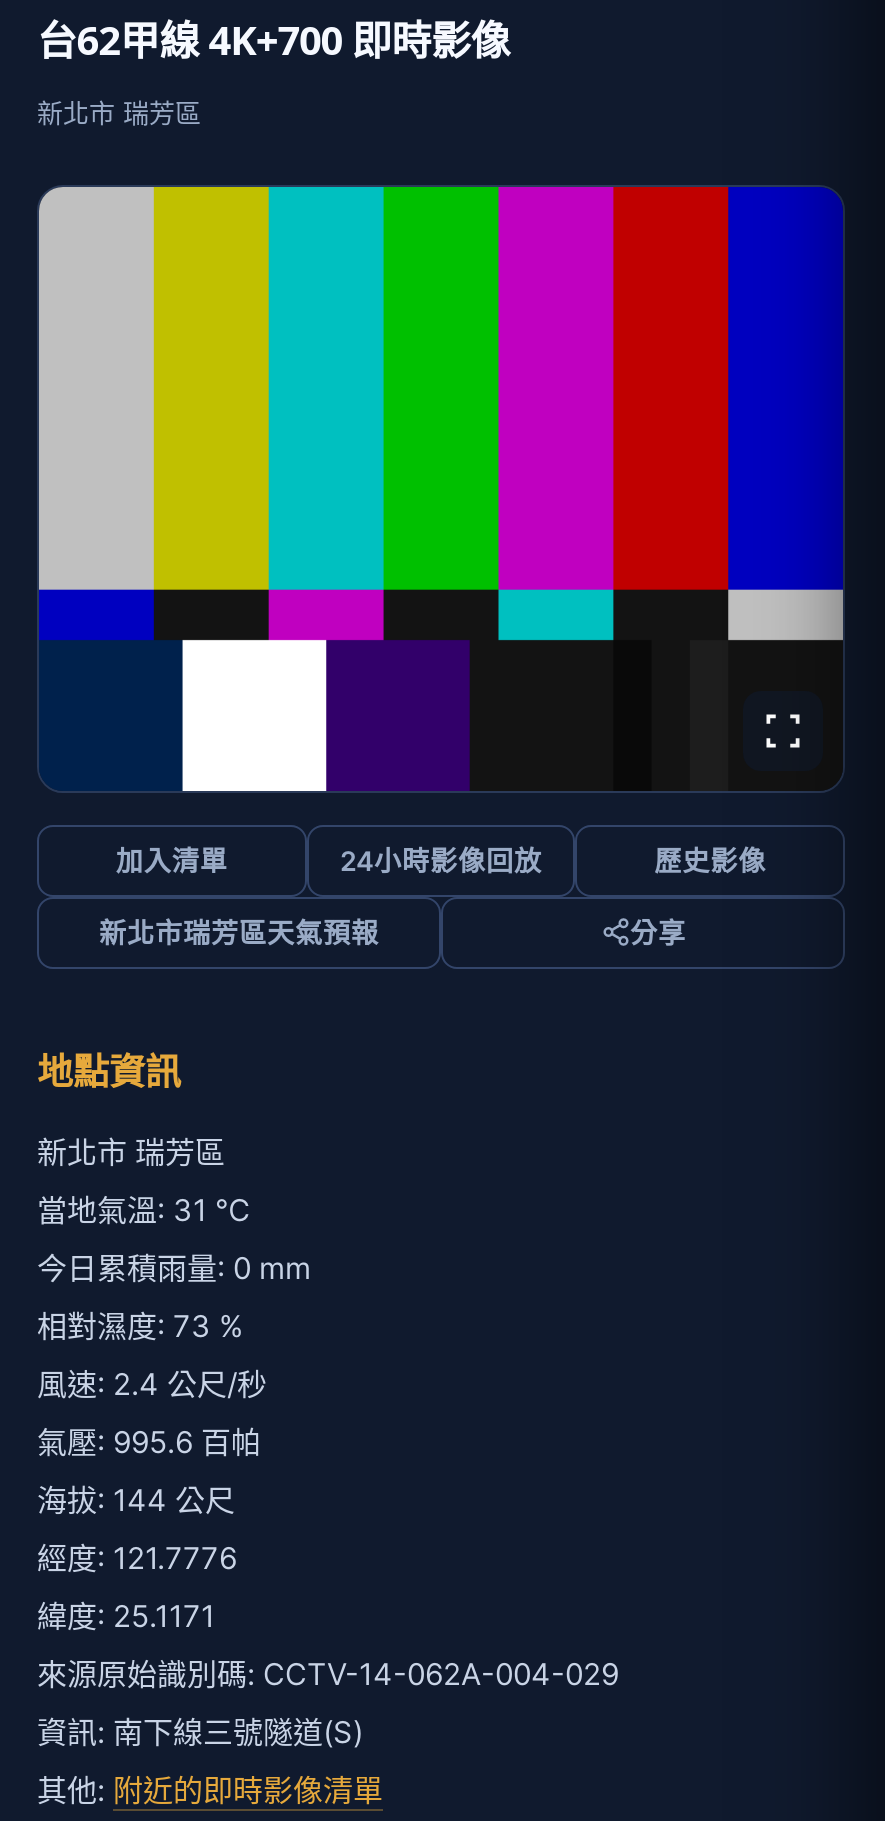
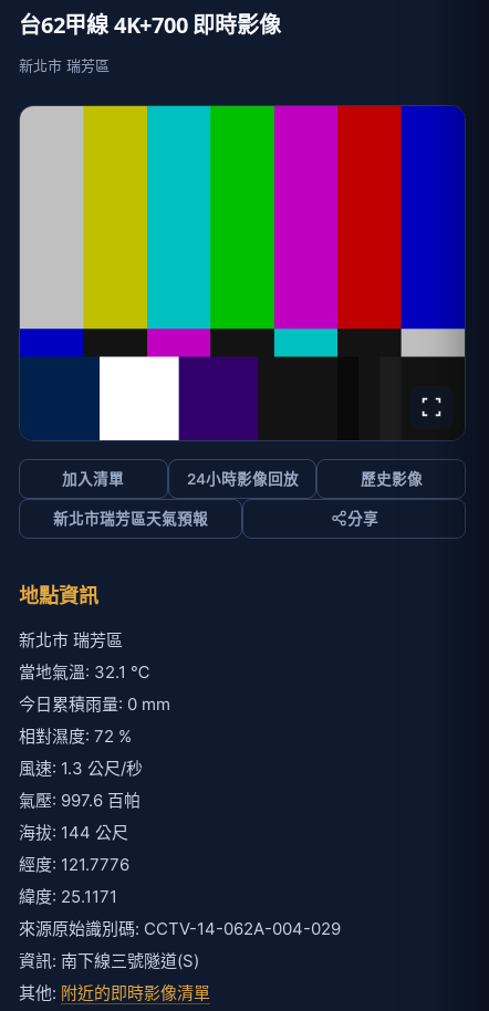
- 當地氣溫: 31 ℃
+ 當地氣溫: 32.1 ℃

- 相對濕度: 73 %
+ 相對濕度: 72 %

- 風速: 2.4 公尺/秒
+ 風速: 1.3 公尺/秒

- 氣壓: 995.6 百帕
+ 氣壓: 997.6 百帕
